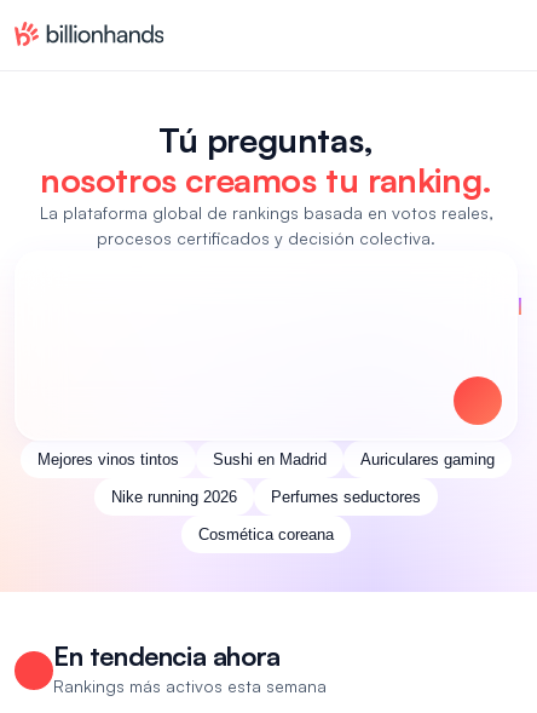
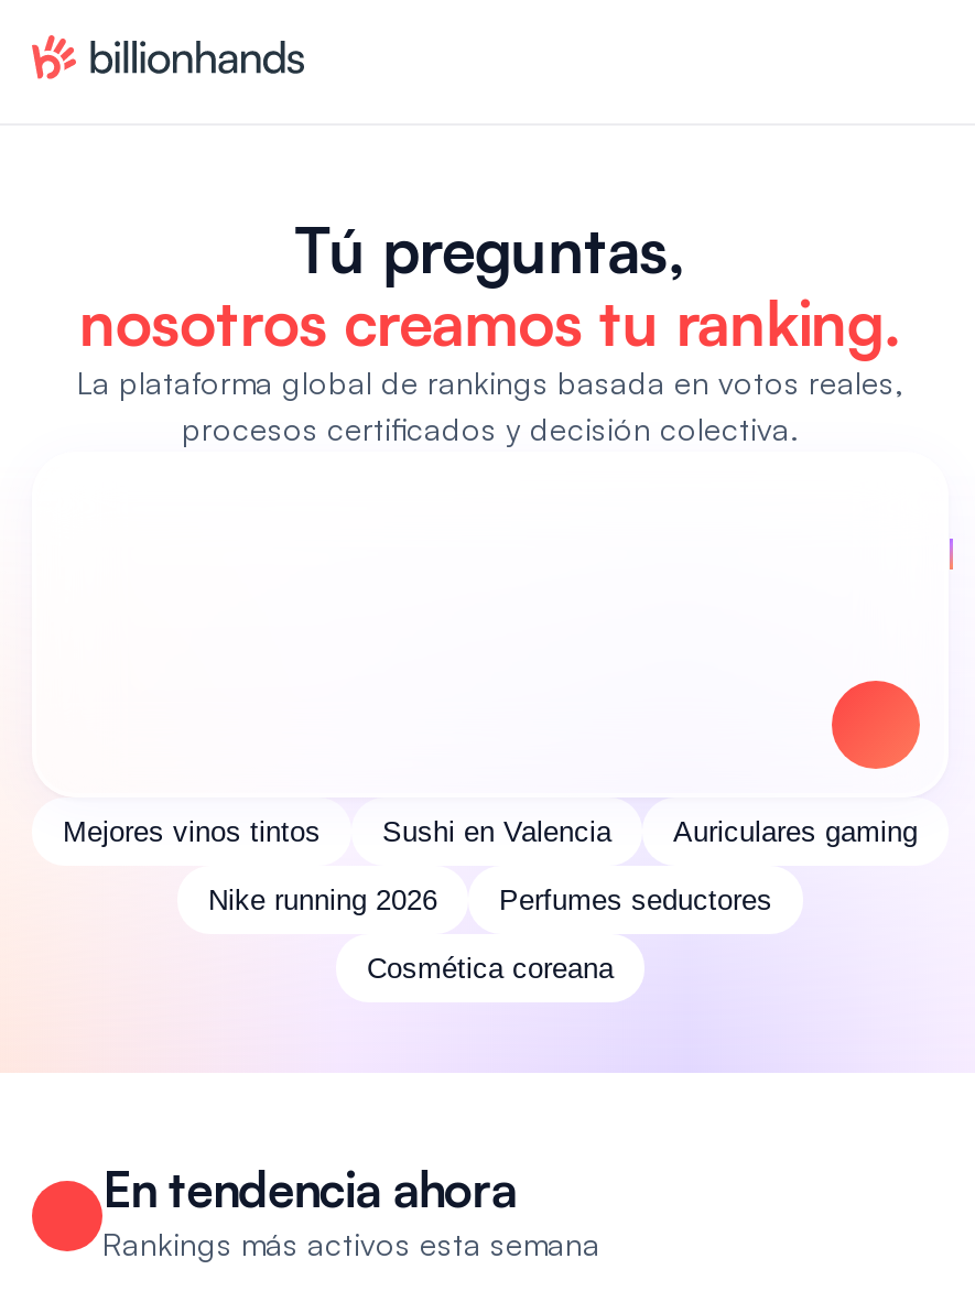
- Sushi en Madrid
+ Sushi en Valencia
